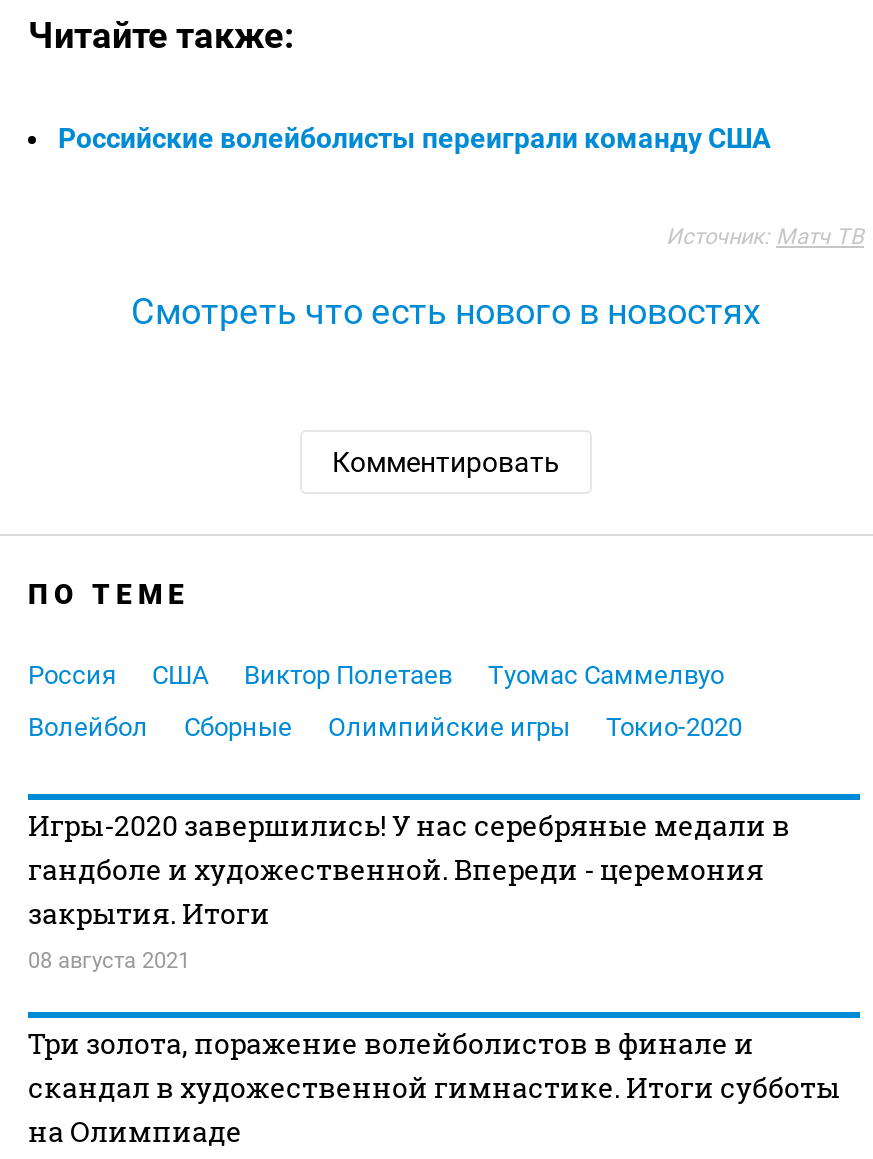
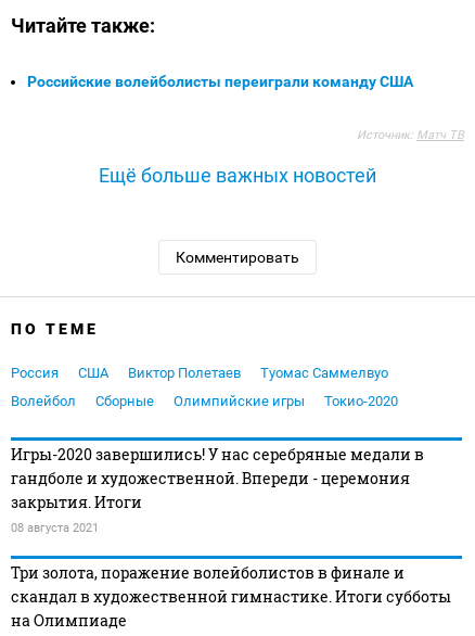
- Смотреть что есть нового в новостях
+ Ещё больше важных новостей
